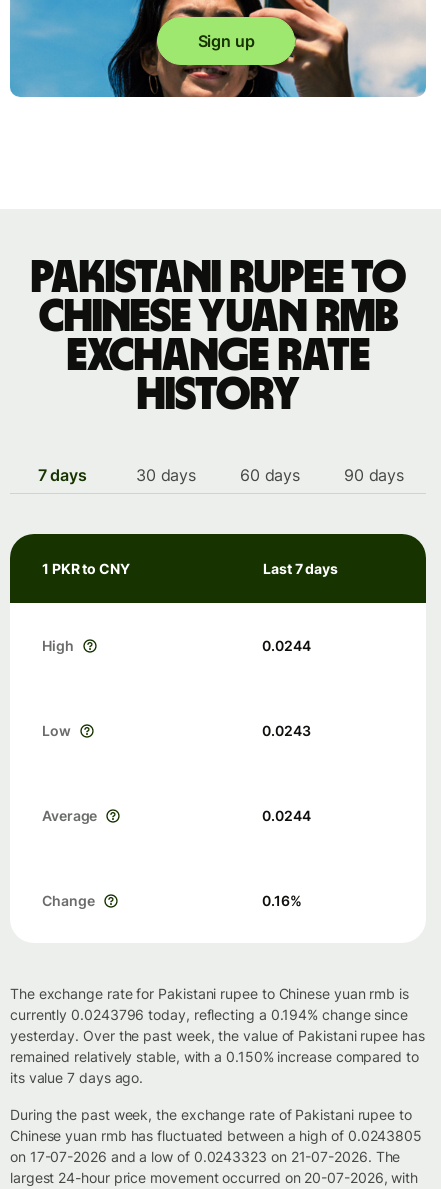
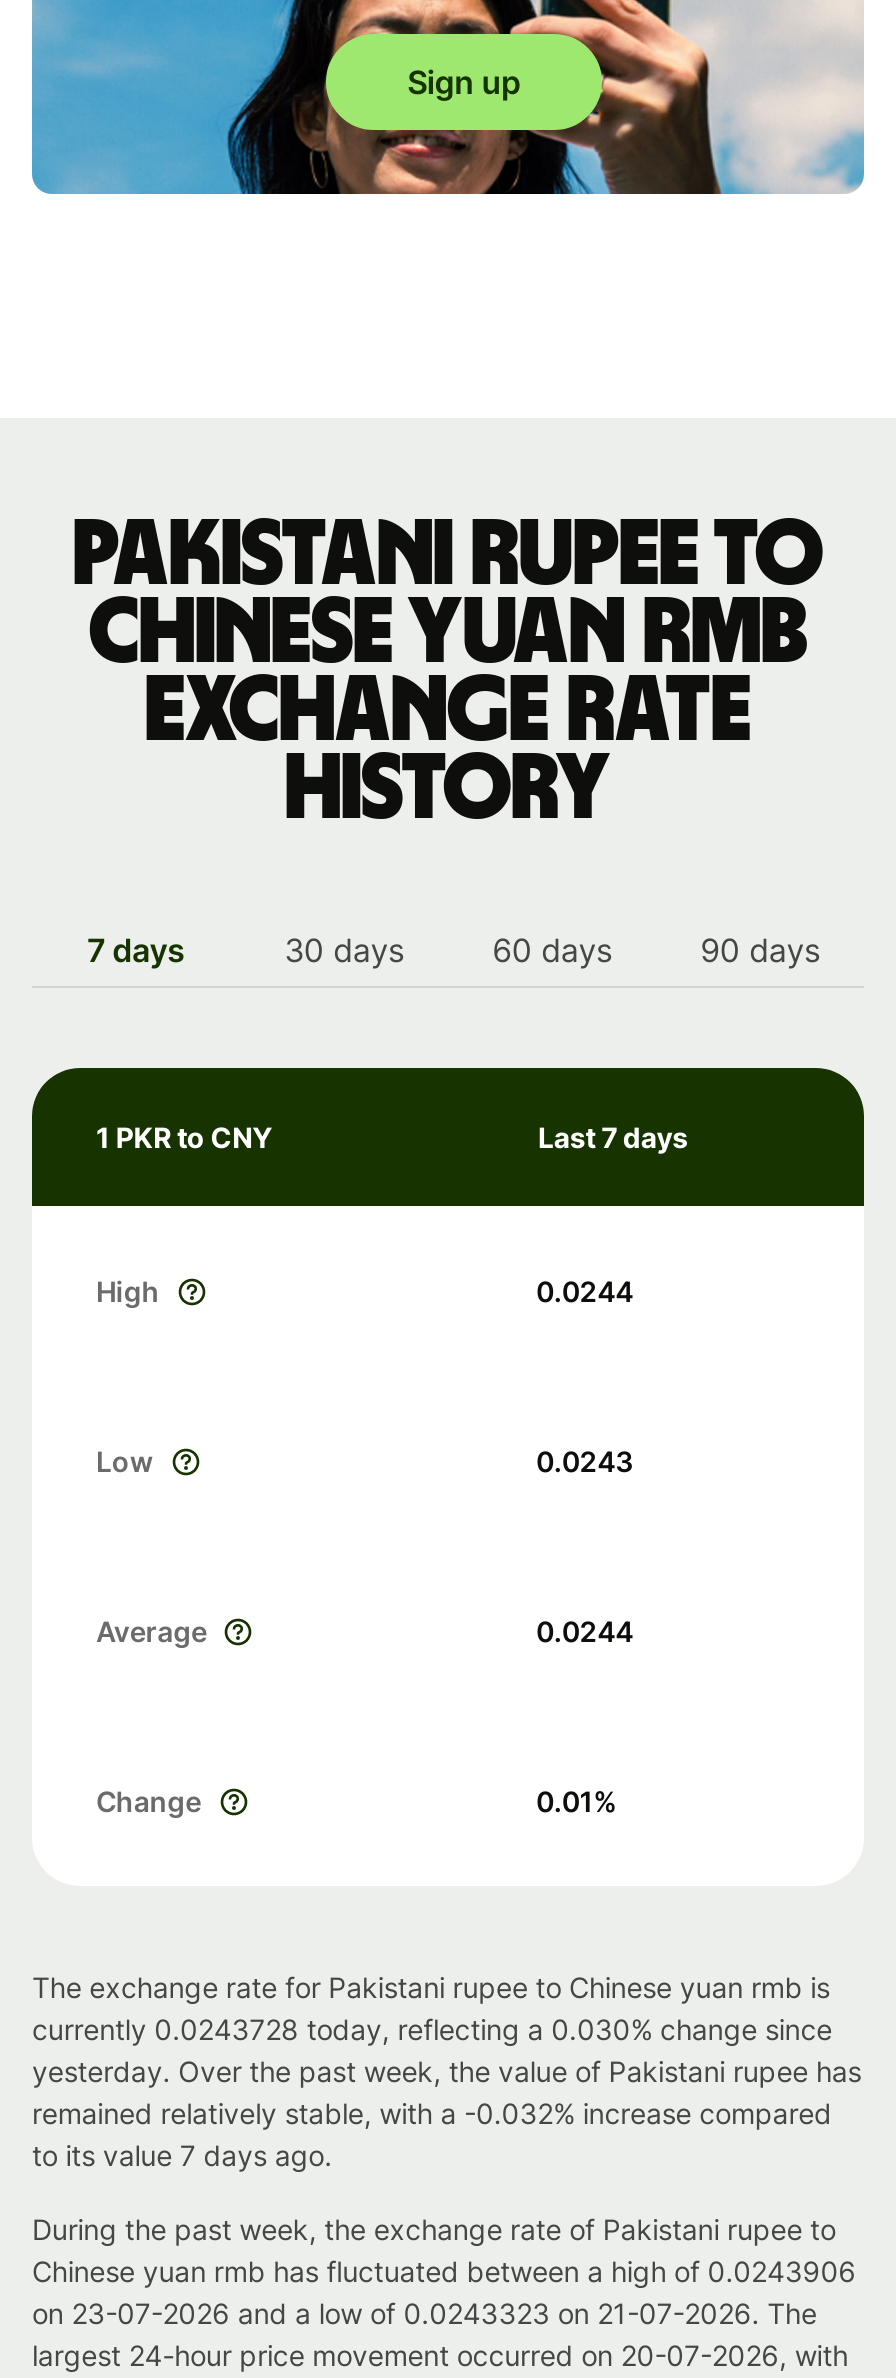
- 0.16%
+ 0.01%

- currently 0.0243796 today, reflecting a 0.194% change since
+ currently 0.0243728 today, reflecting a 0.030% change since

- remained relatively stable, with a 0.150% increase compared to
- its value 7 days ago.
+ remained relatively stable, with a -0.032% increase compared
+ to its value 7 days ago.

- Chinese yuan rmb has fluctuated between a high of 0.0243805
+ Chinese yuan rmb has fluctuated between a high of 0.0243906

- on 17-07-2026 and a low of 0.0243323 on 21-07-2026. The
+ on 23-07-2026 and a low of 0.0243323 on 21-07-2026. The
